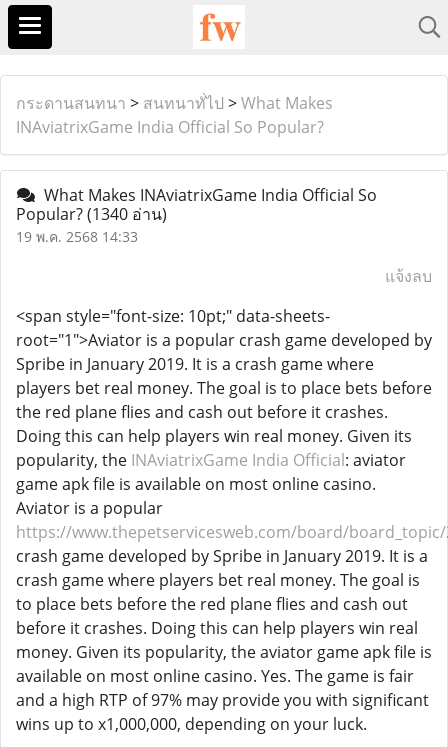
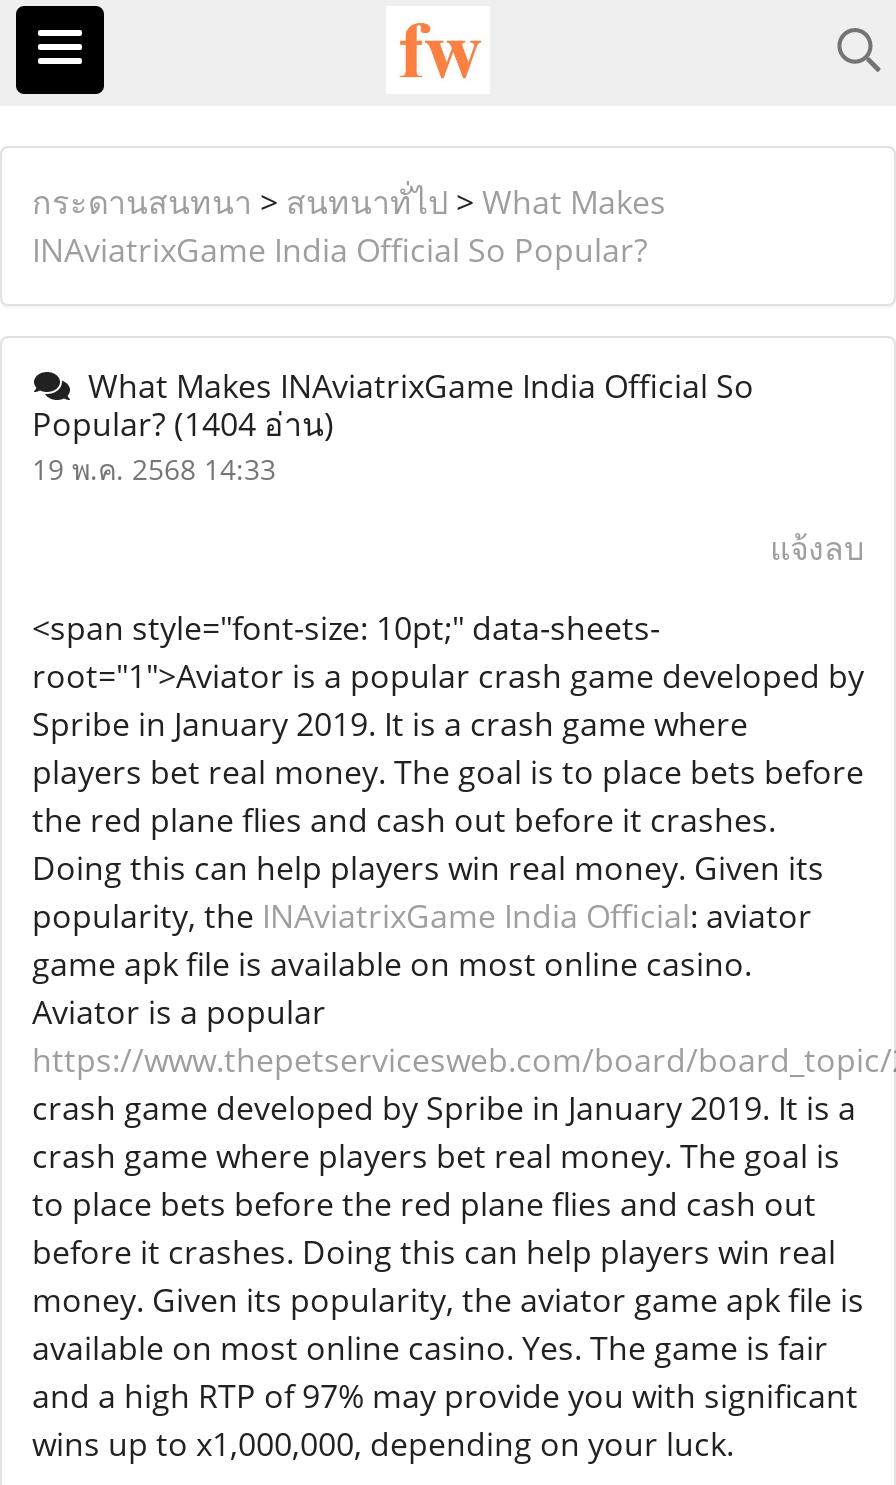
- Popular? (1340 อ่าน)
+ Popular? (1404 อ่าน)
